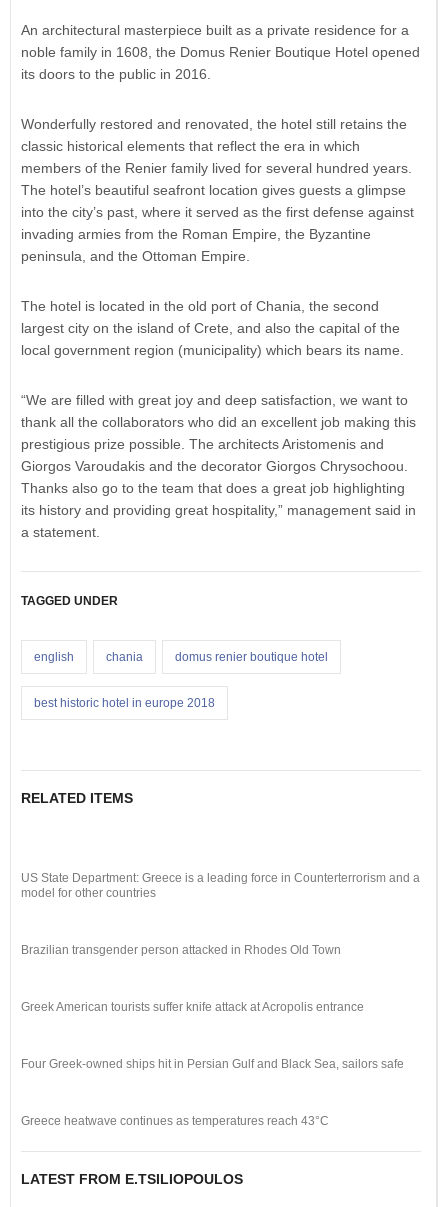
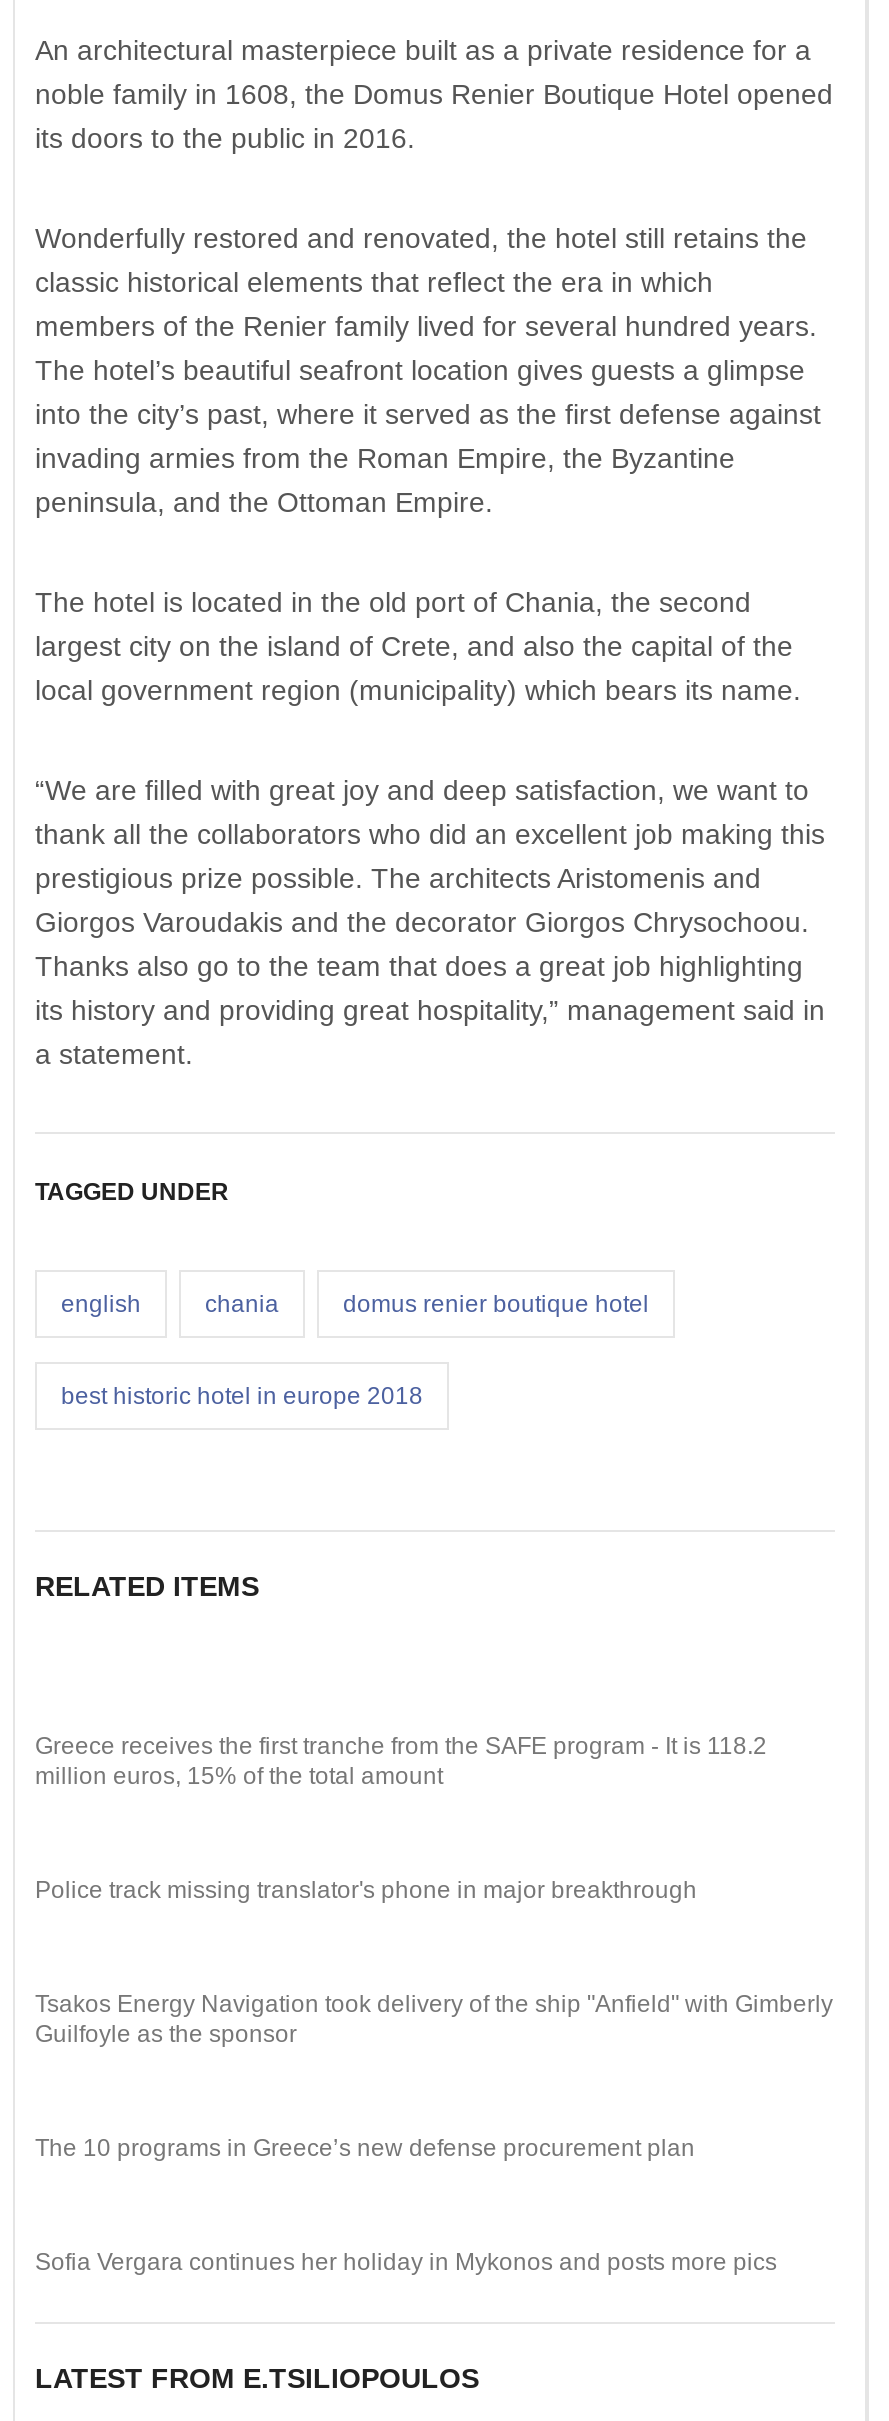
- US State Department: Greece is a leading force in Counterterrorism and a
- model for other countries
+ Greece receives the first tranche from the SAFE program - It is 118.2
+ million euros, 15% of the total amount

- Brazilian transgender person attacked in Rhodes Old Town
+ Police track missing translator's phone in major breakthrough

- Greek American tourists suffer knife attack at Acropolis entrance
+ Tsakos Energy Navigation took delivery of the ship "Anfield" with Gimberly
+ Guilfoyle as the sponsor

- Four Greek-owned ships hit in Persian Gulf and Black Sea, sailors safe
+ The 10 programs in Greece’s new defense procurement plan

- Greece heatwave continues as temperatures reach 43°C
+ Sofia Vergara continues her holiday in Mykonos and posts more pics
